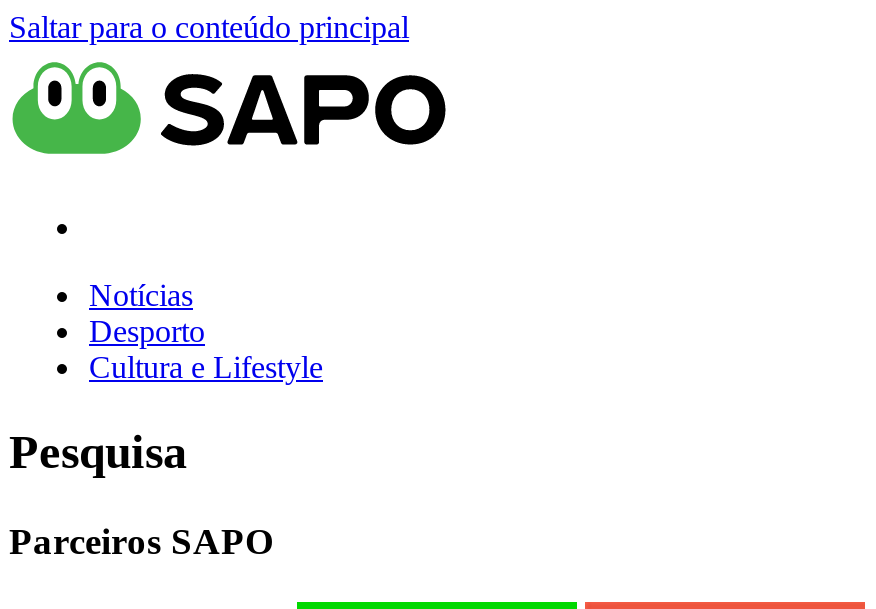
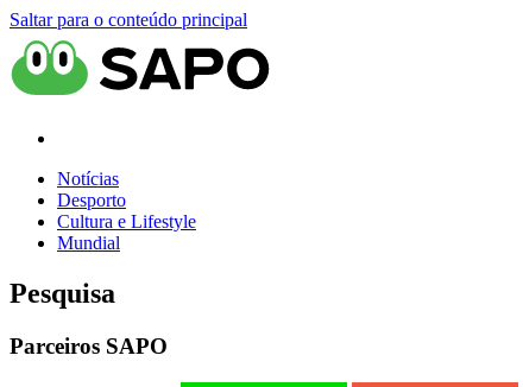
+ Mundial
